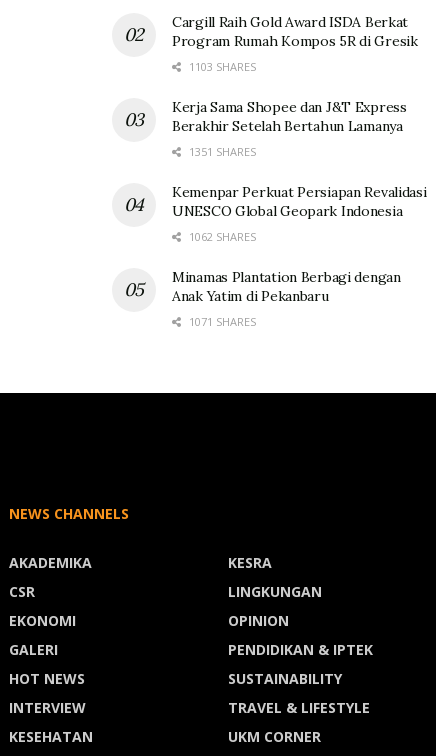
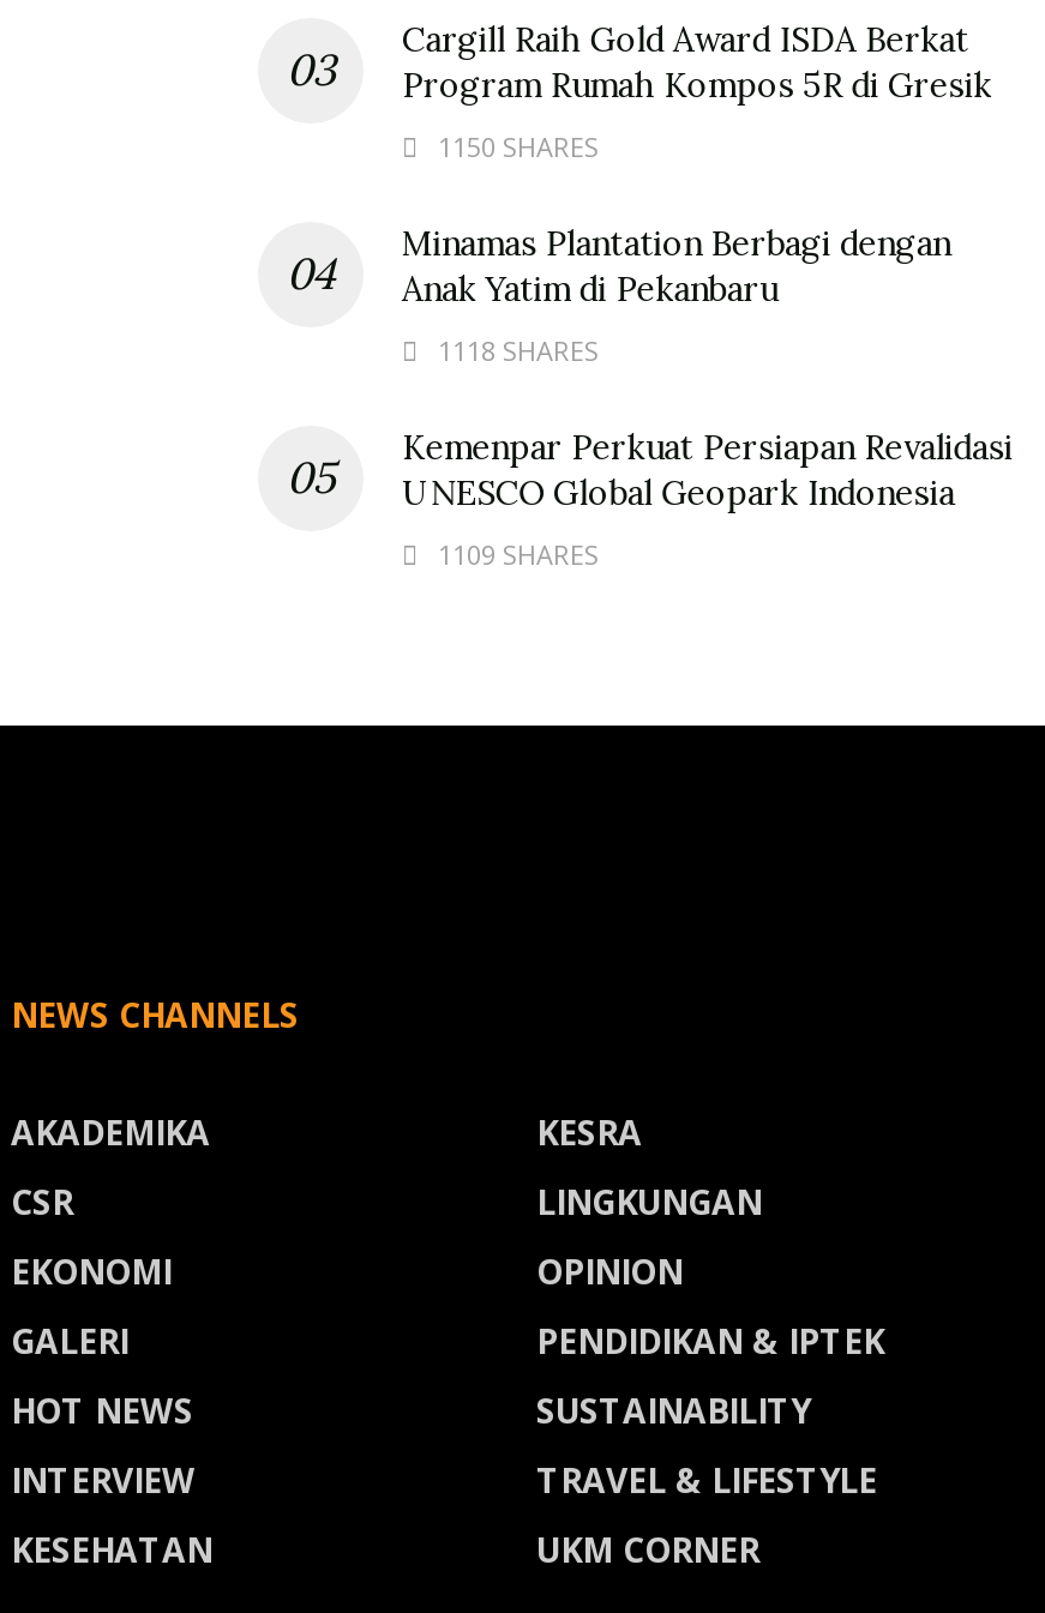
- 1103 SHARES
+ 1150 SHARES

- Kerja Sama Shopee dan J&T Express
- Berakhir Setelah Bertahun Lamanya

- 1351 SHARES
+ 1118 SHARES

- 1062 SHARES
- 1071 SHARES
+ 1109 SHARES

moved up: Minamas Plantation Berbagi dengan | Anak Yatim di Pekanbaru
